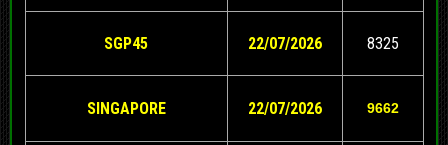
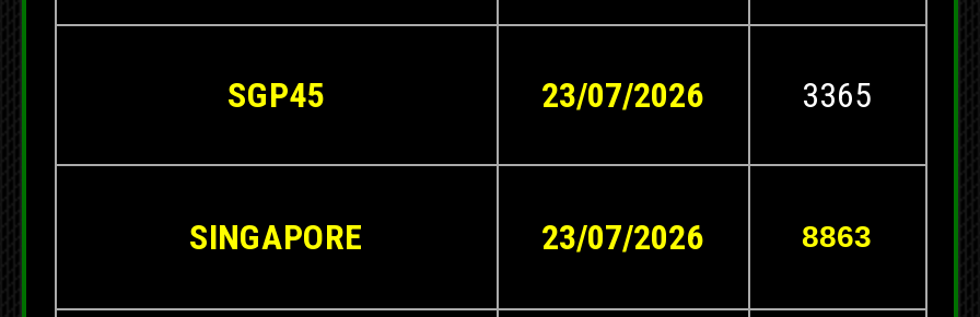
- 22/07/2026
+ 23/07/2026

- 8325
+ 3365

- 22/07/2026
+ 23/07/2026

- 9662
+ 8863
